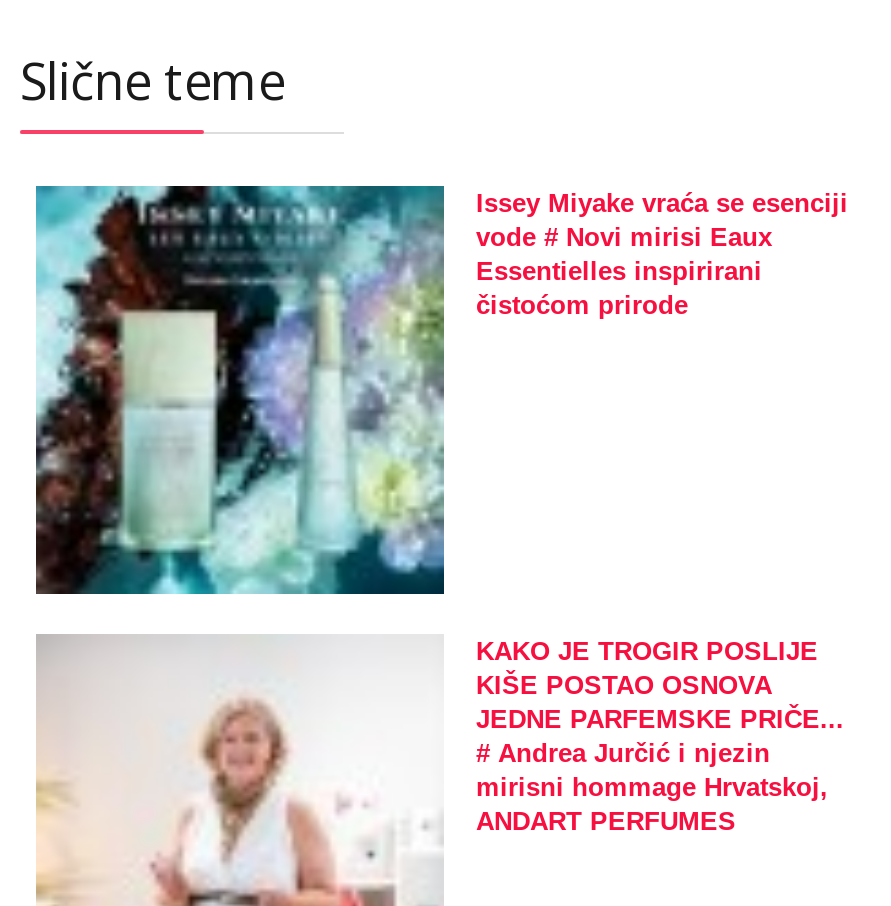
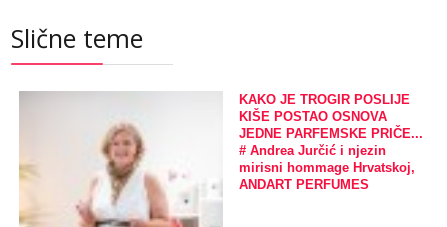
- [image]
- Issey Miyake vraća se esenciji
- vode # Novi mirisi Eaux
- Essentielles inspirirani
- čistoćom prirode
